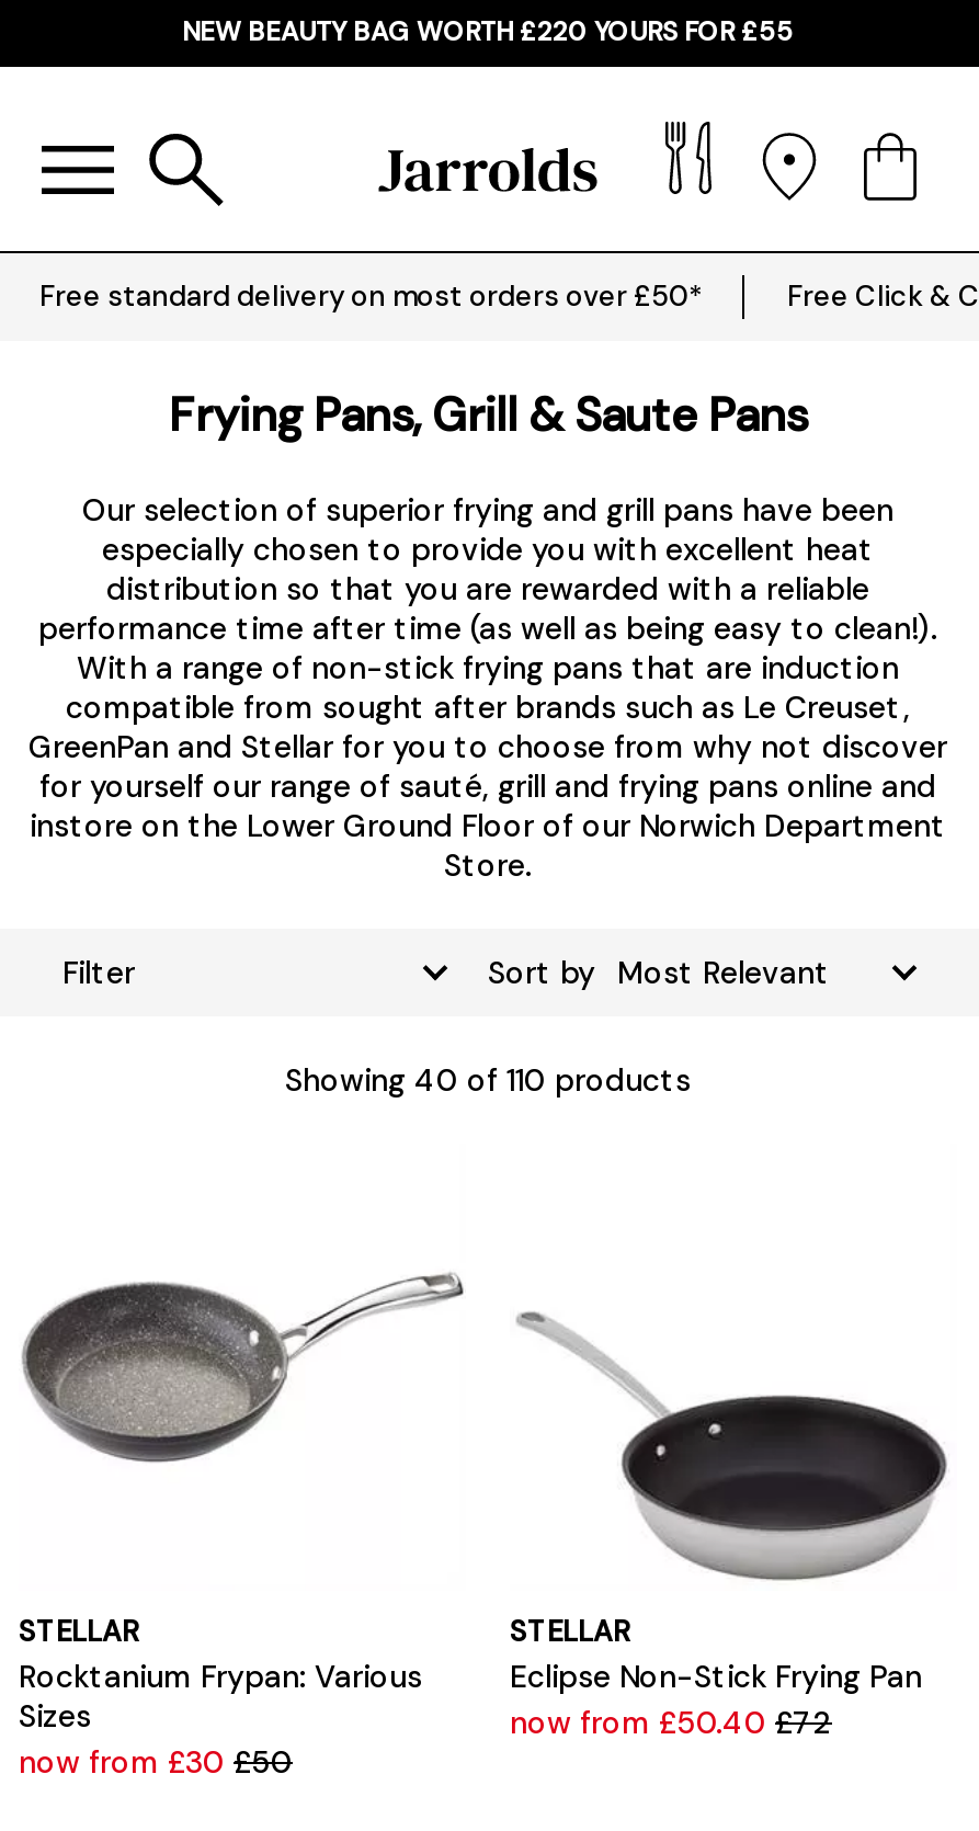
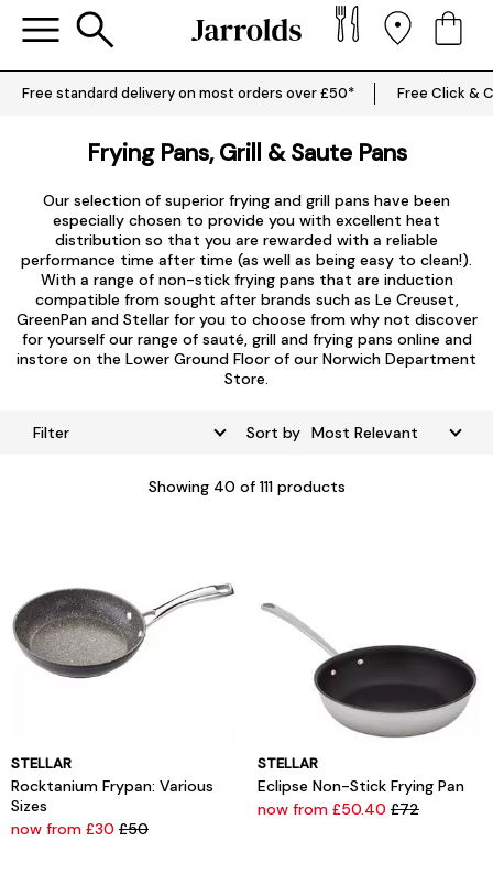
- NEW BEAUTY BAG WORTH £220 YOURS FOR £55

- Showing 40 of 110 products
+ Showing 40 of 111 products
